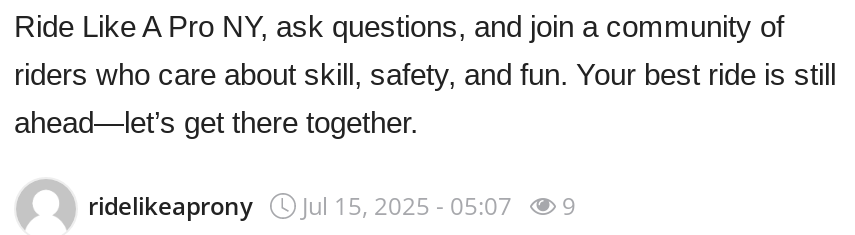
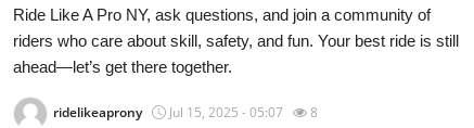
- ridelikeaprony Jul 15, 2025 - 05:07 9
+ ridelikeaprony Jul 15, 2025 - 05:07 8
